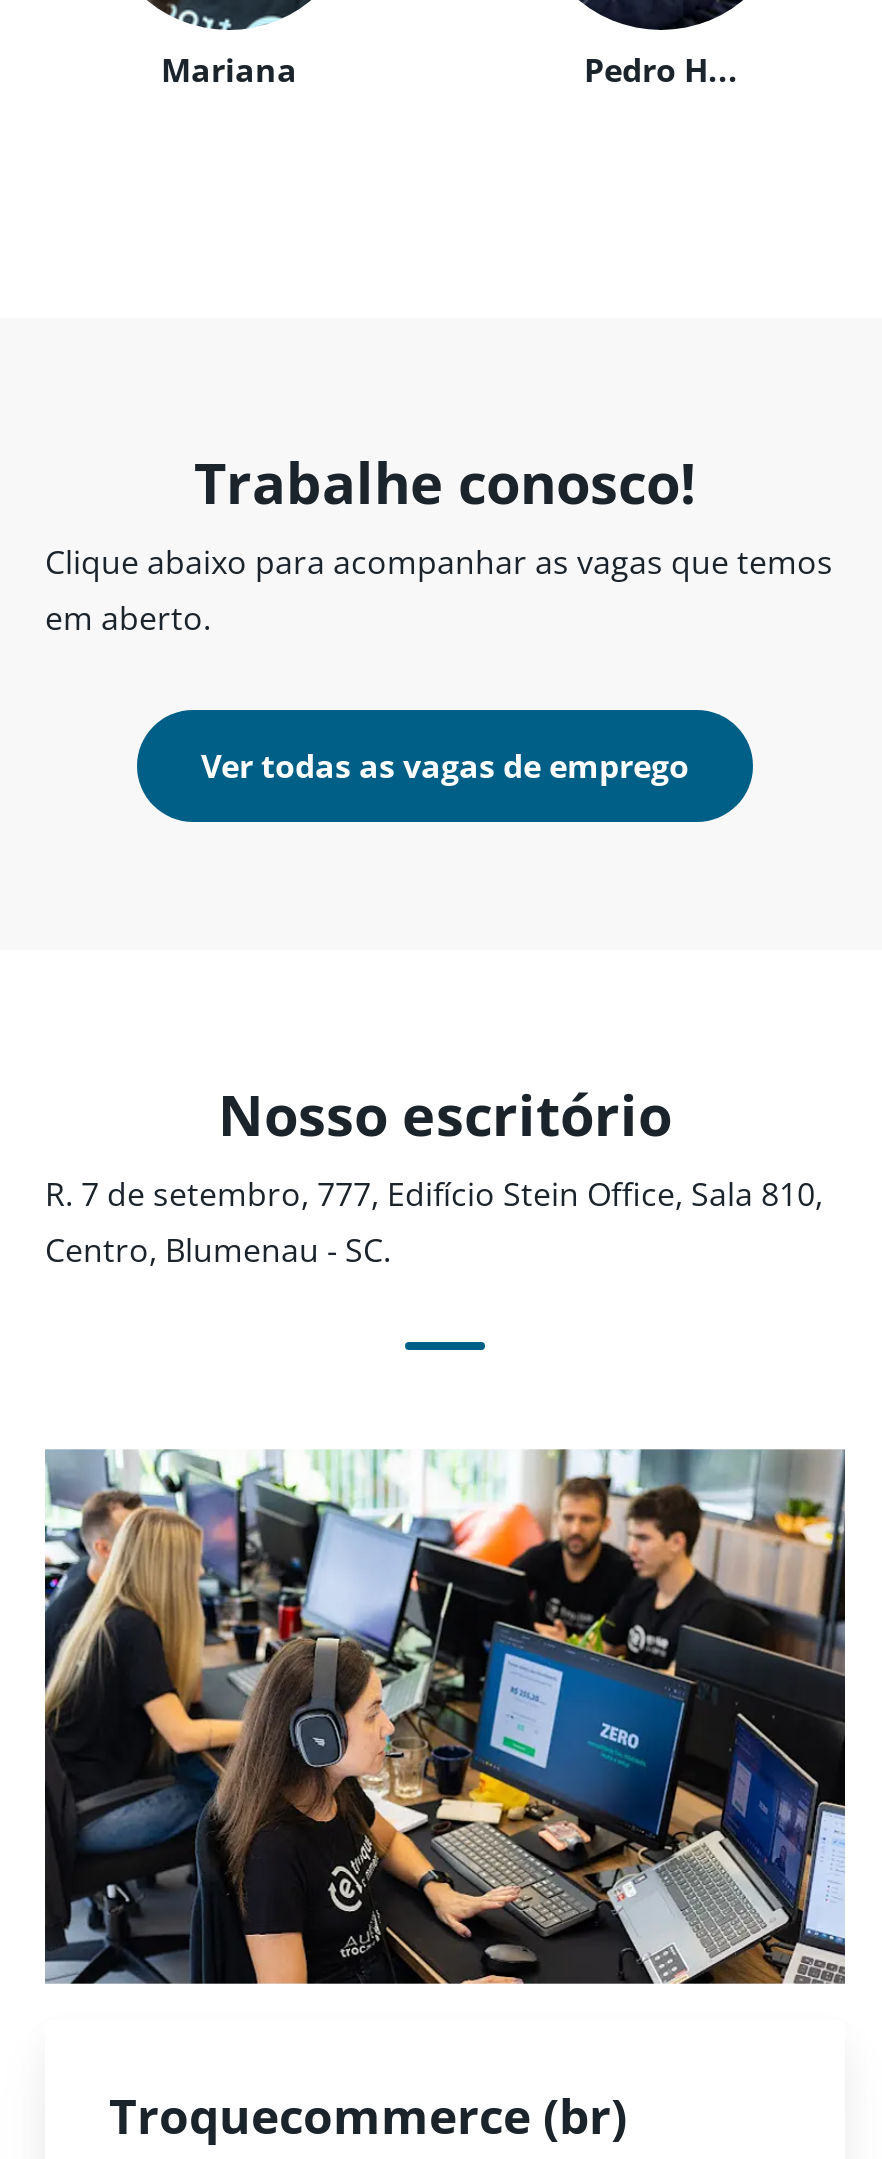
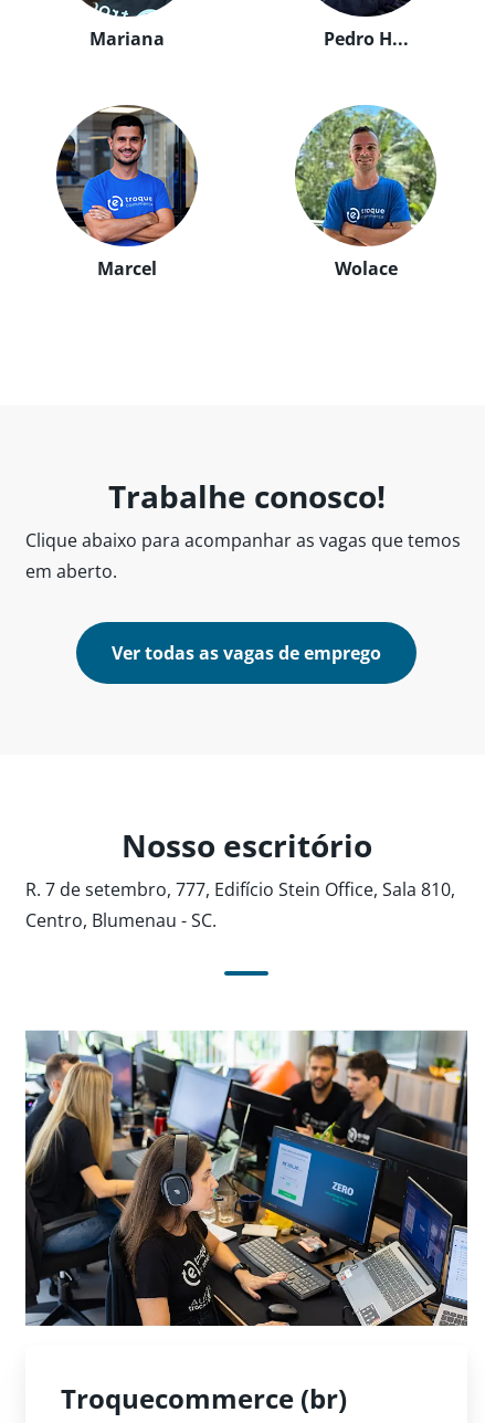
+ [image]
+ Marcel
+ Wolace

+ [image]
